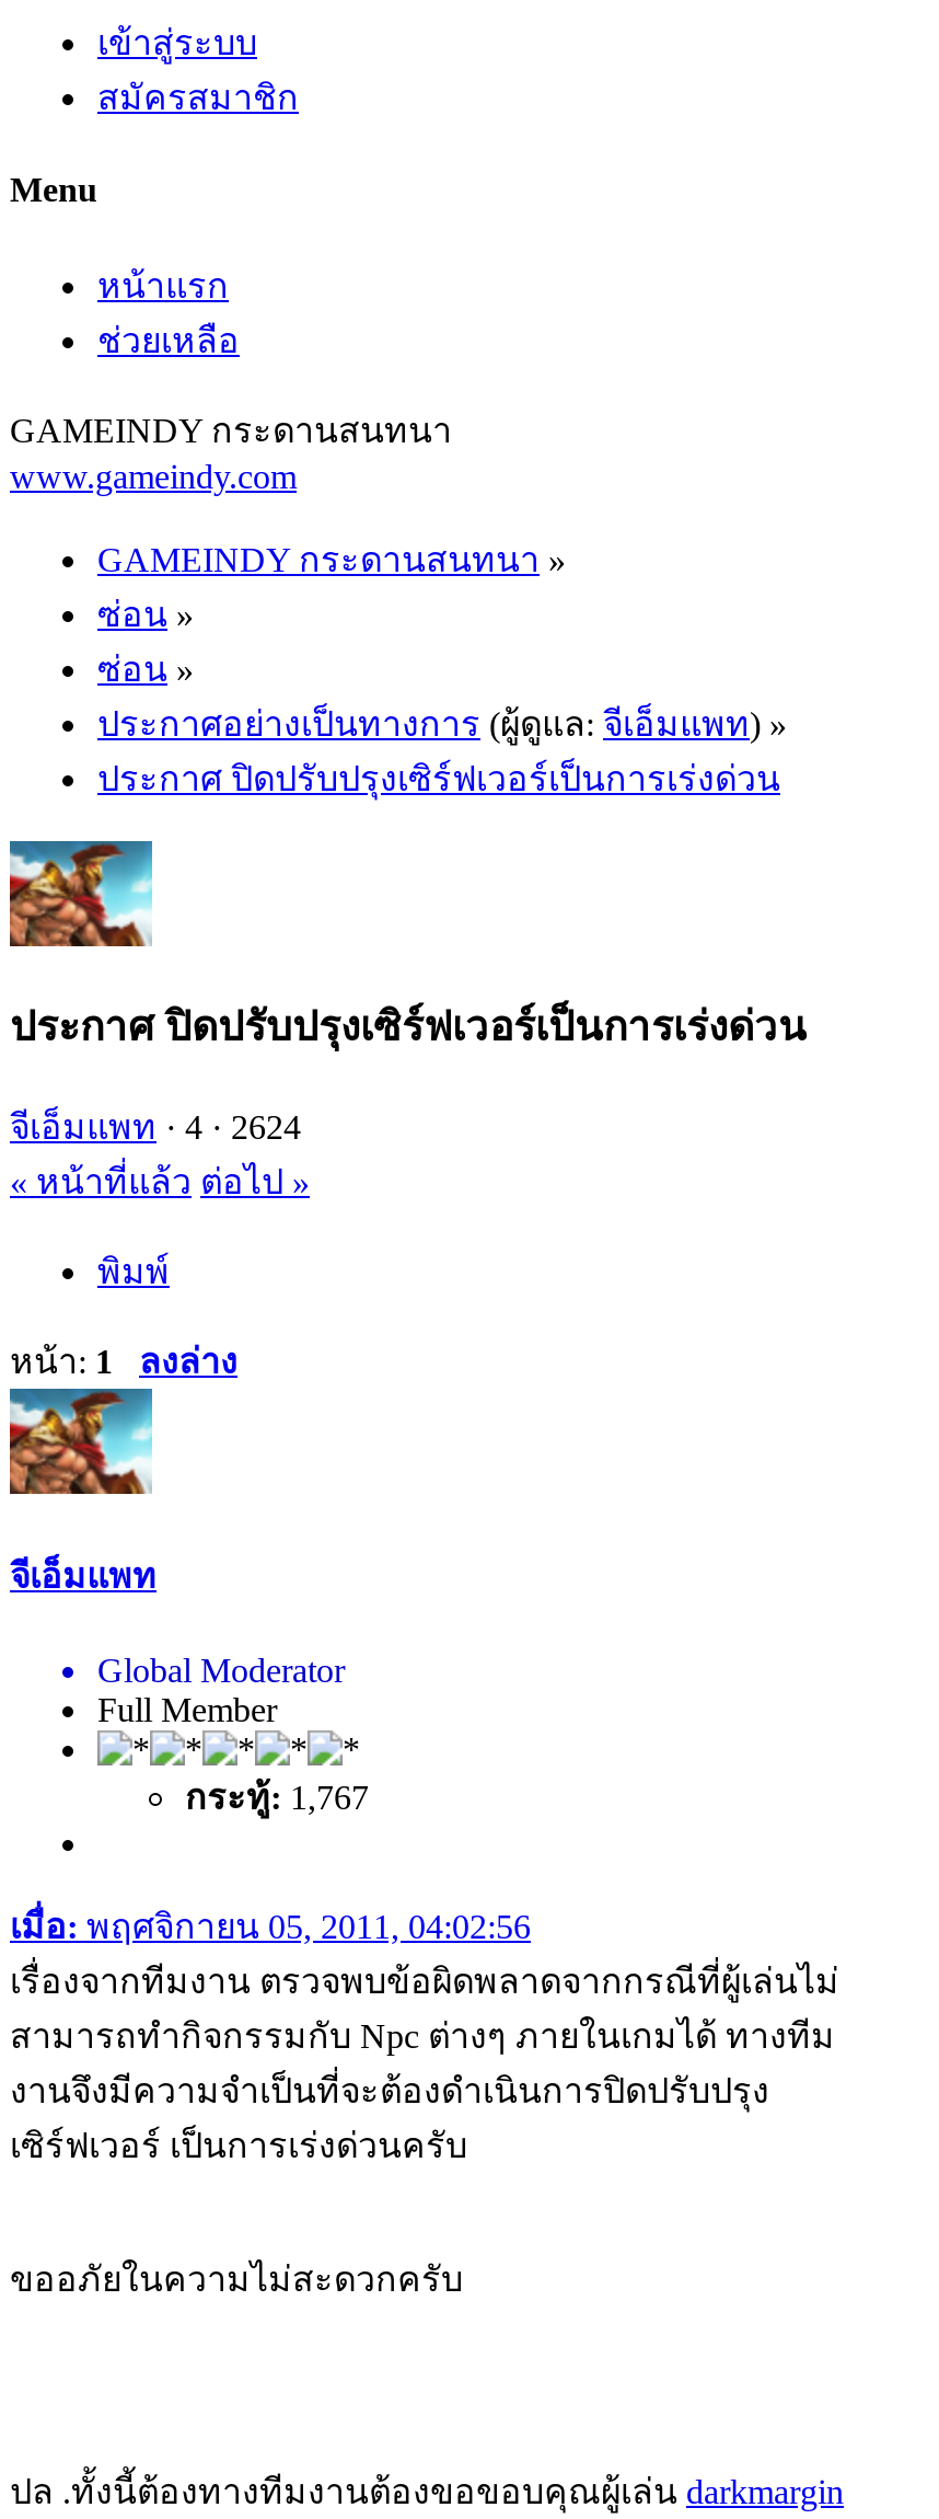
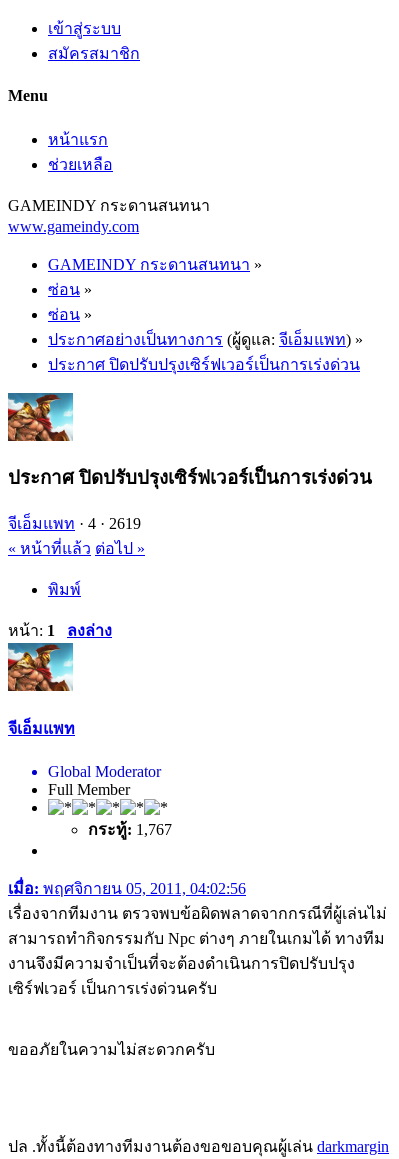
- จีเอ็มแพท· 4 · 2624
+ จีเอ็มแพท· 4 · 2619
